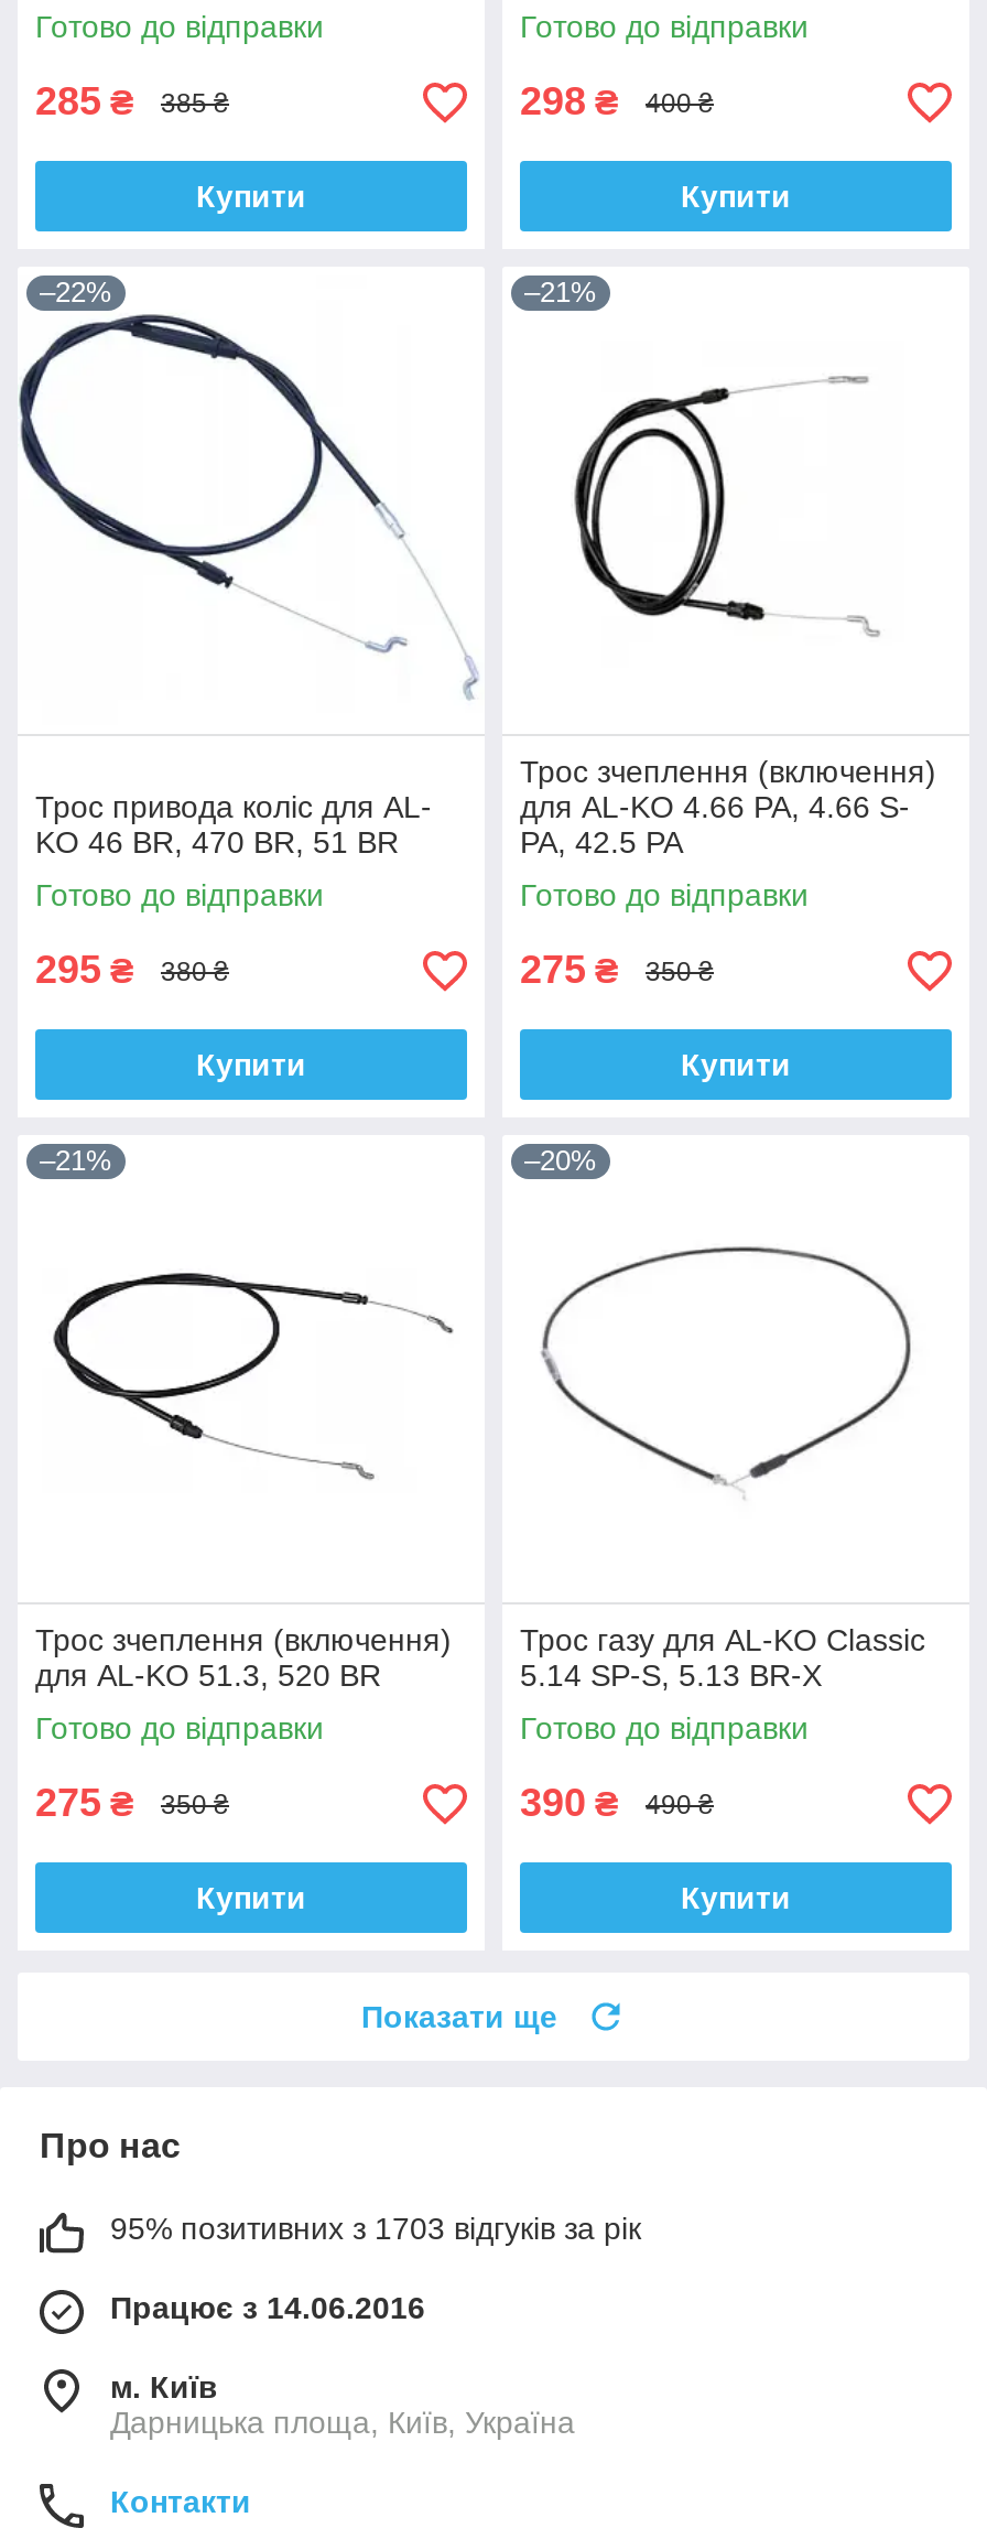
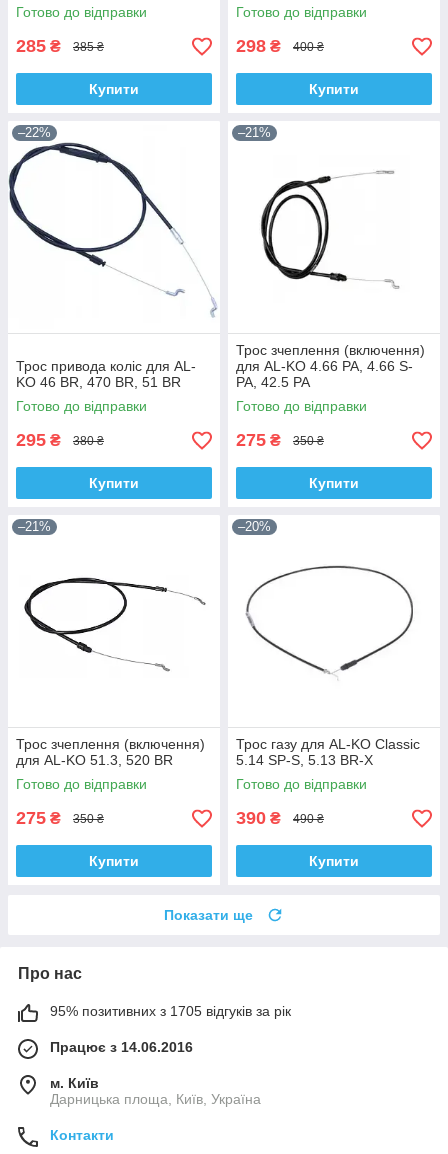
- 95% позитивних з 1703 відгуків за рік
+ 95% позитивних з 1705 відгуків за рік
